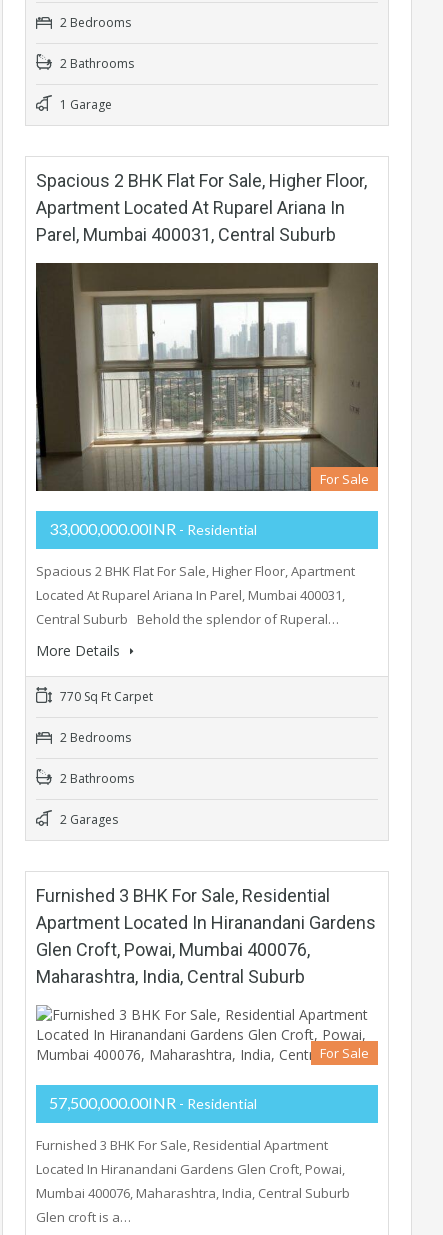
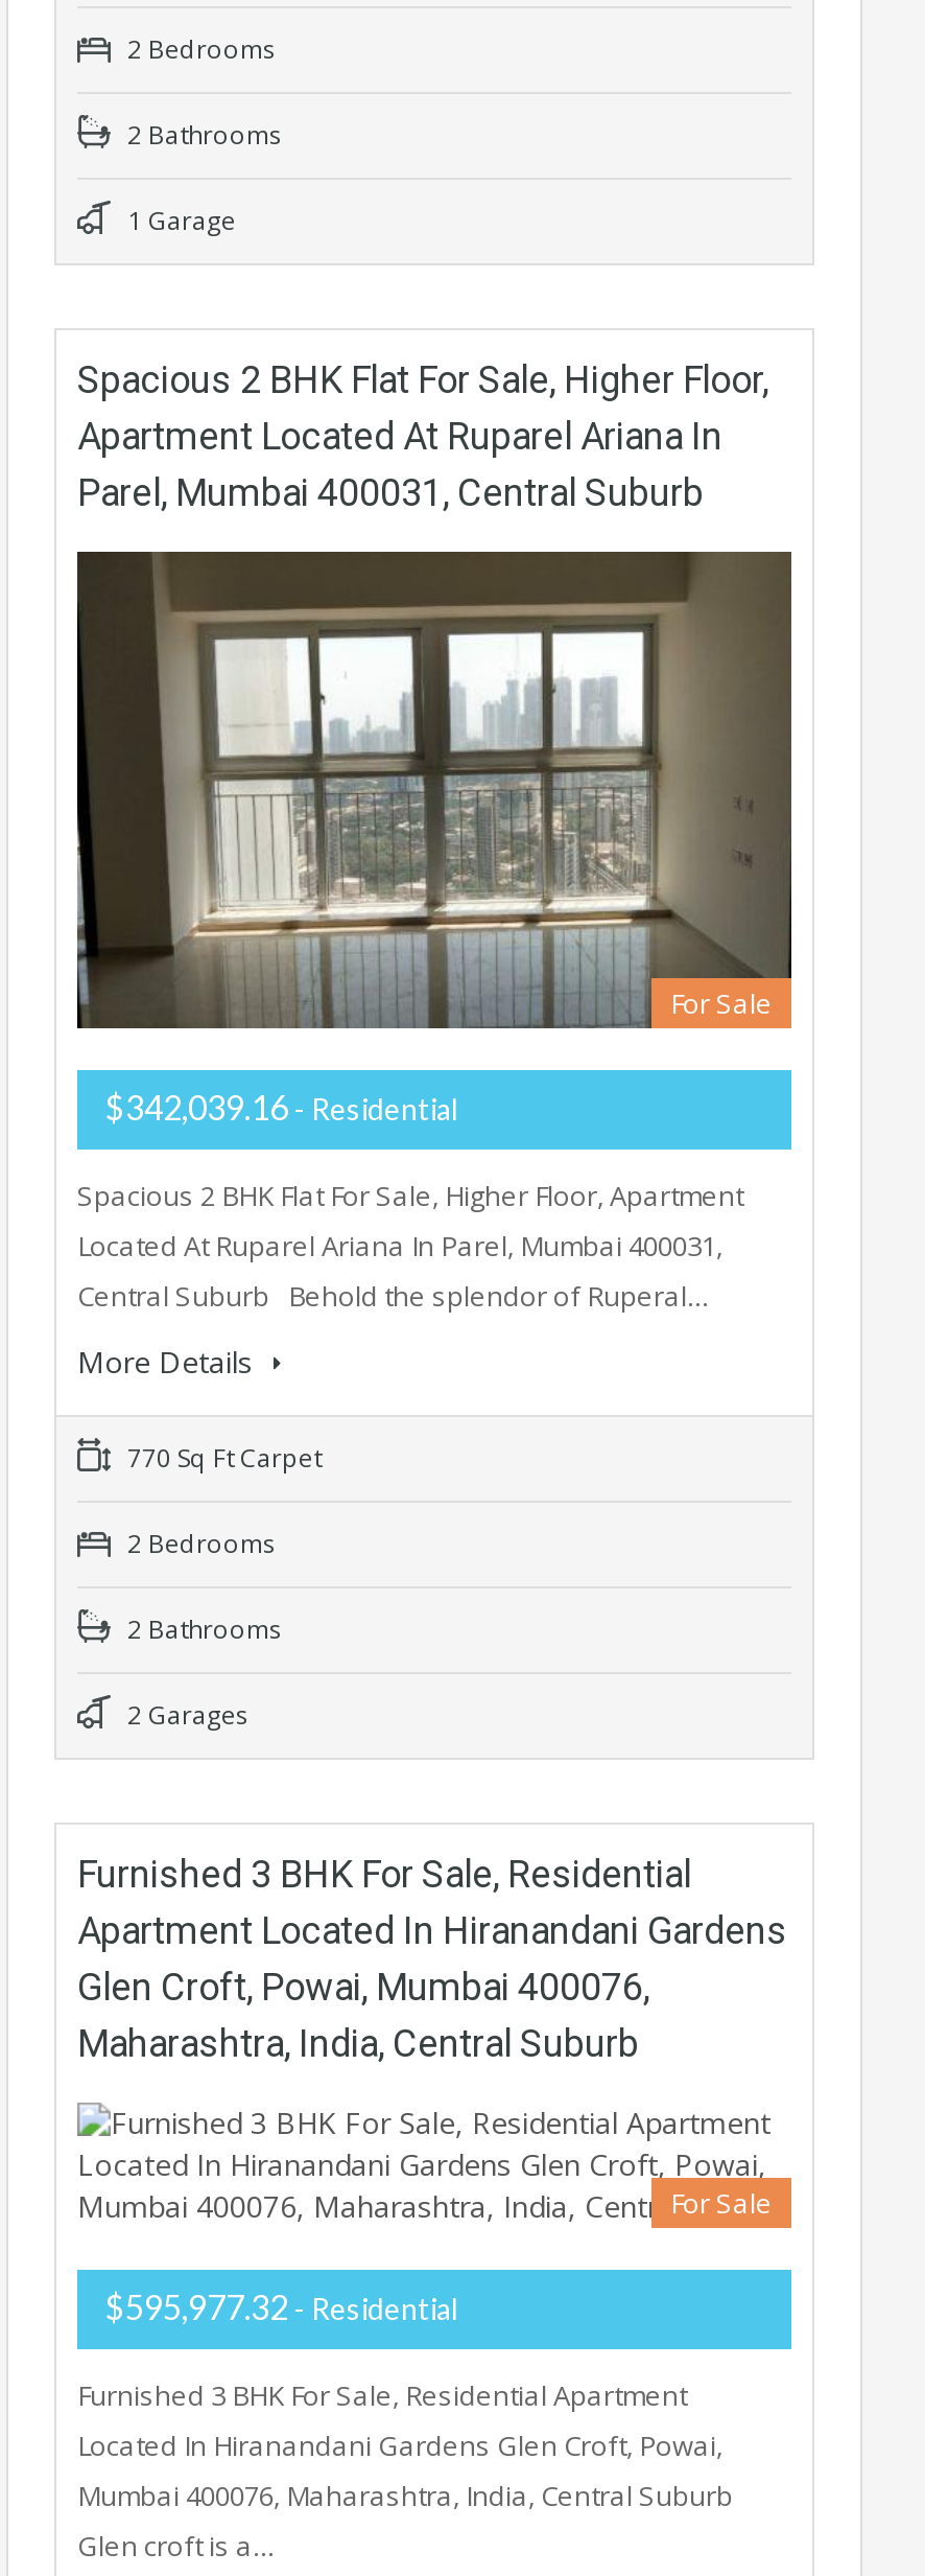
- 33,000,000.00INR - Residential
+ $342,039.16 - Residential

- 57,500,000.00INR - Residential
+ $595,977.32 - Residential
